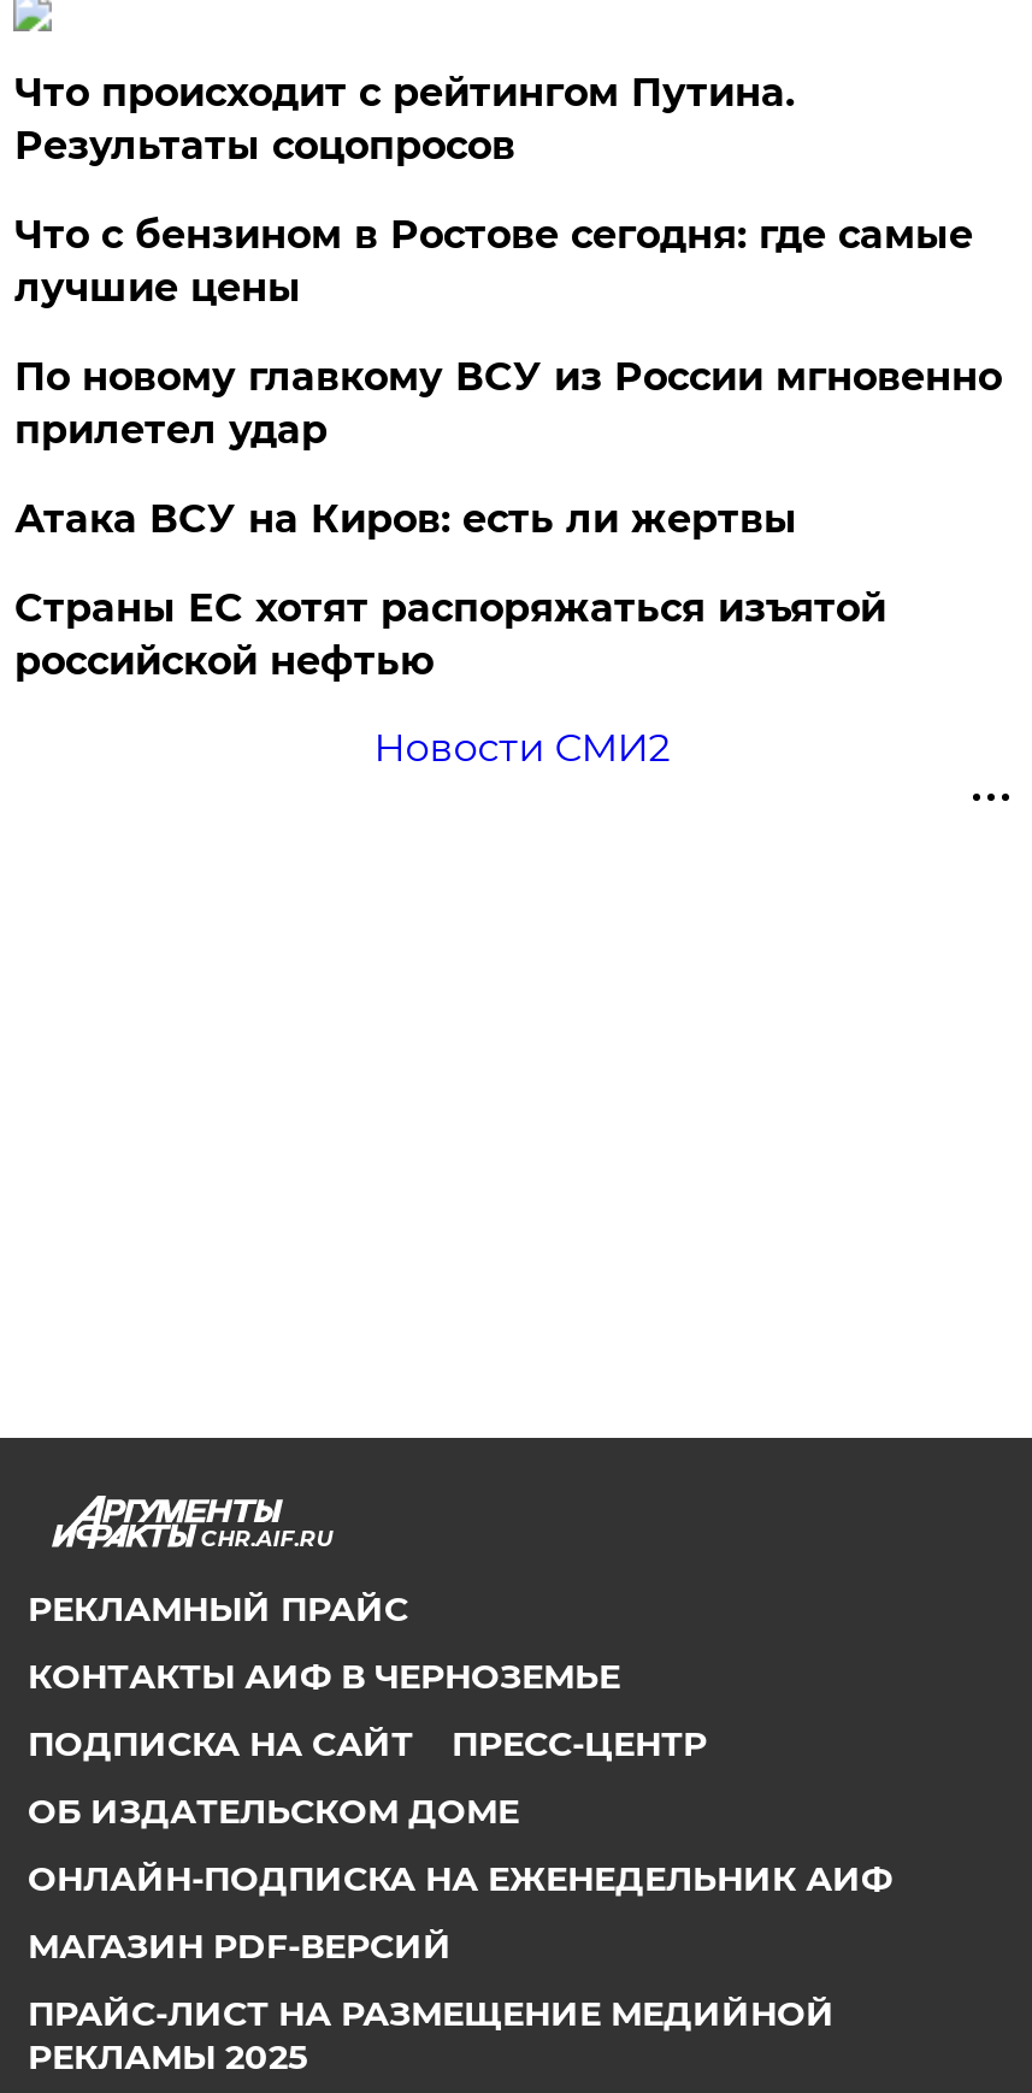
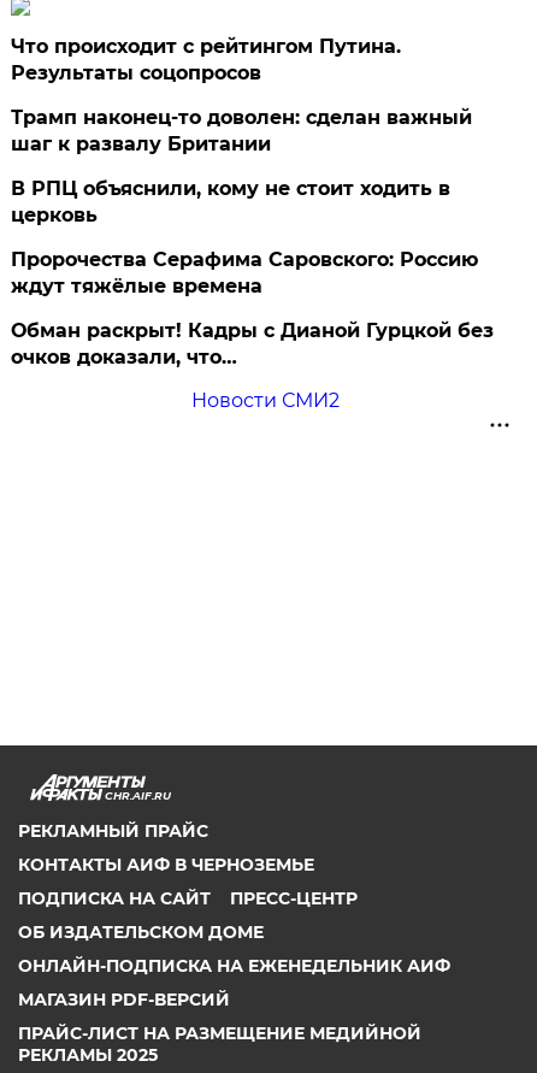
- Что с бензином в Ростове сегодня: где самые
- лучшие цены
+ Трамп наконец-то доволен: сделан важный
+ шаг к развалу Британии

- По новому главкому ВСУ из России мгновенно
- прилетел удар
+ В РПЦ объяснили, кому не стоит ходить в
+ церковь

- Атака ВСУ на Киров: есть ли жертвы
+ Пророчества Серафима Саровского: Россию
+ ждут тяжёлые времена

- Страны ЕС хотят распоряжаться изъятой
- российской нефтью
+ Обман раскрыт! Кадры с Дианой Гурцкой без
+ очков доказали, что…
